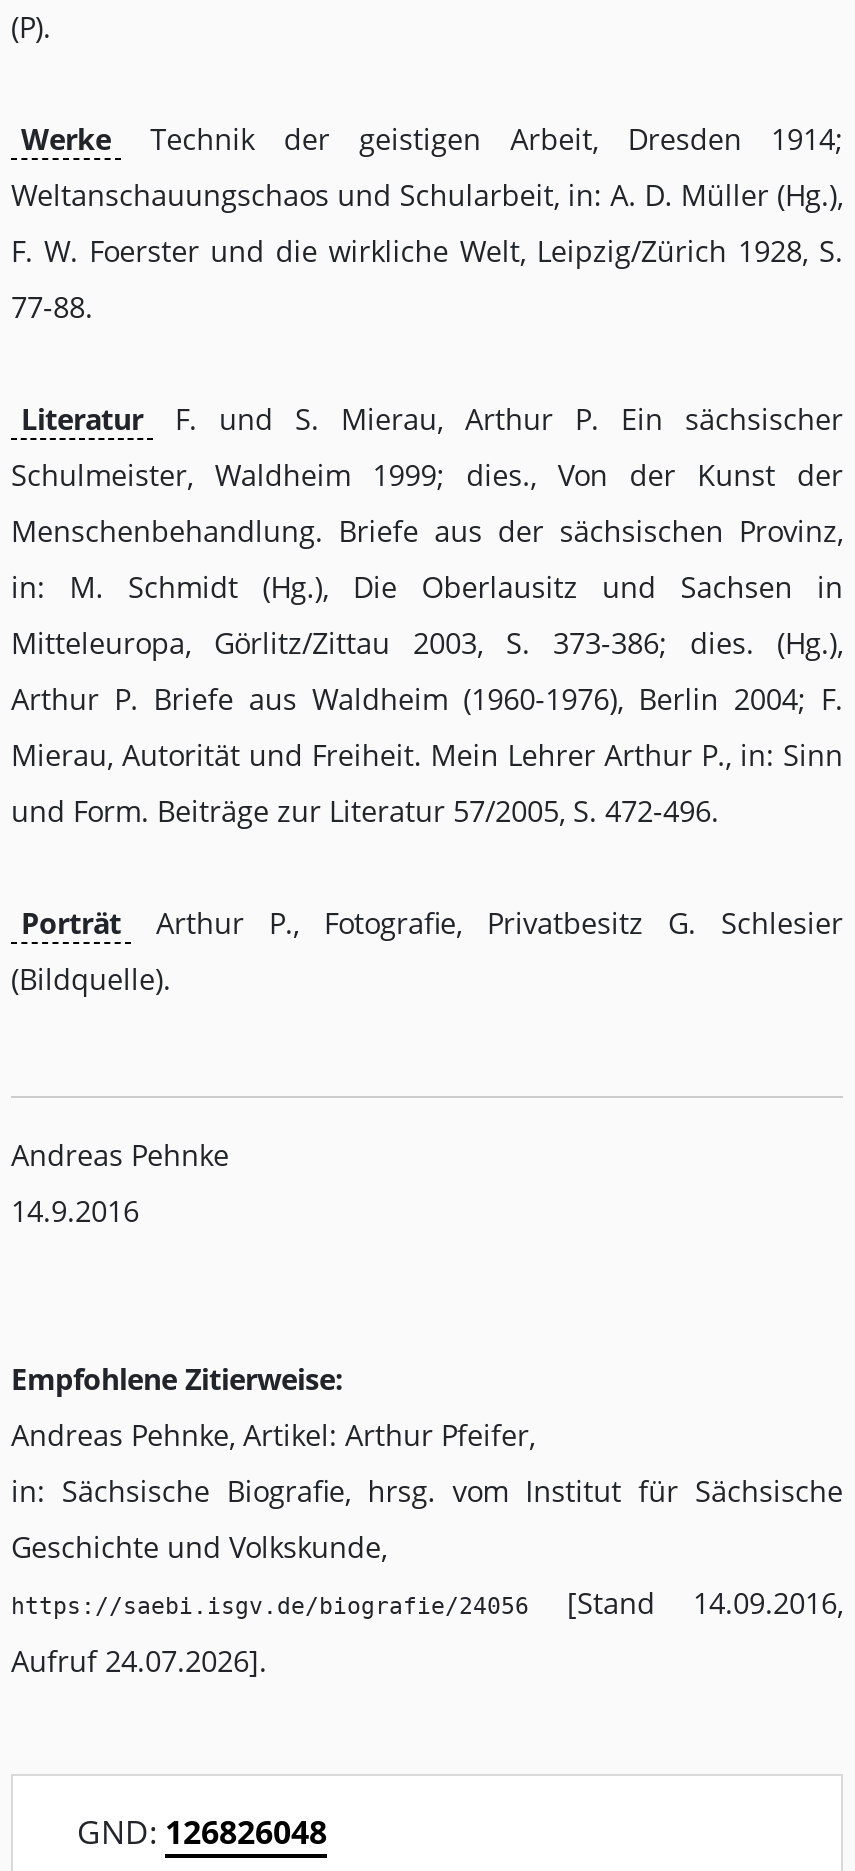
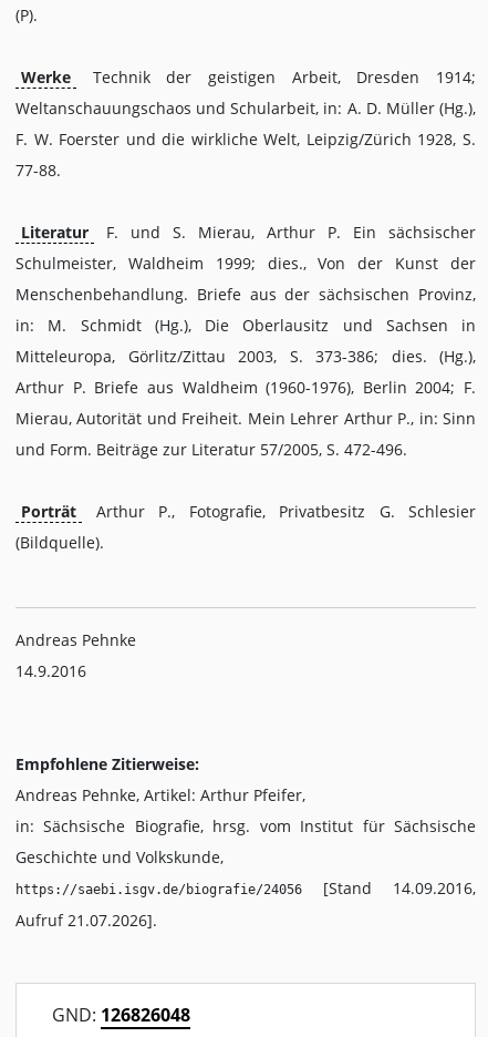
- Aufruf 24.07.2026].
+ Aufruf 21.07.2026].
